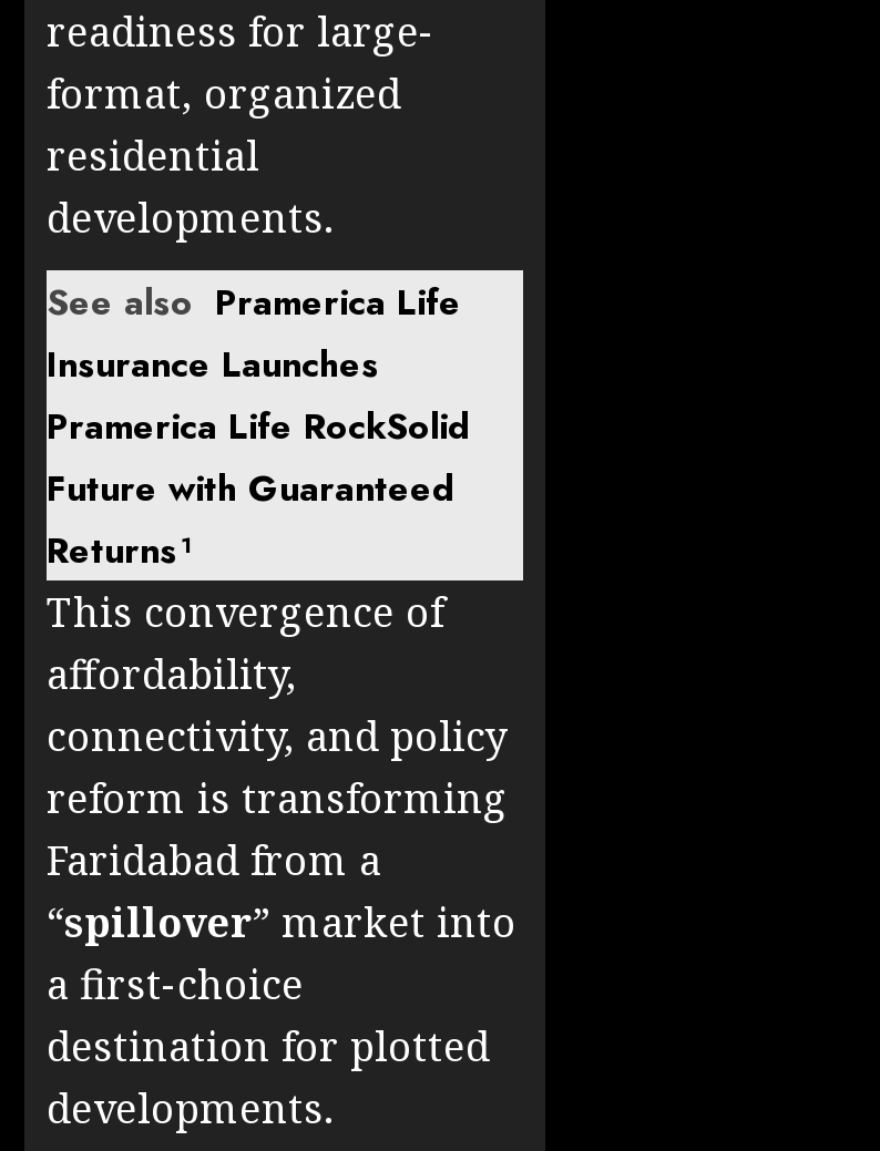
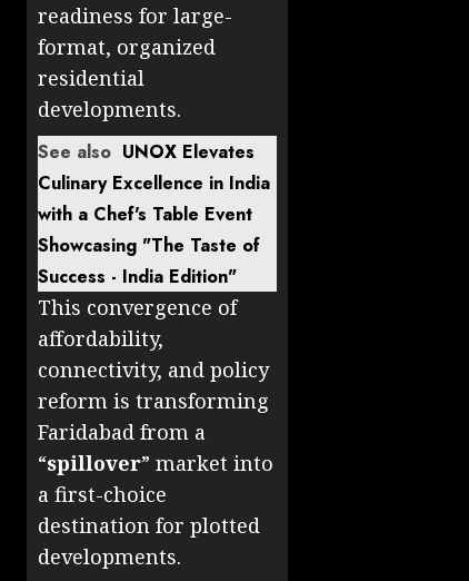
- See also Pramerica Life
- Insurance Launches
- Pramerica Life RockSolid
- Future with Guaranteed
- Returns¹
+ See also UNOX Elevates
+ Culinary Excellence in India
+ with a Chef's Table Event
+ Showcasing "The Taste of
+ Success - India Edition"
